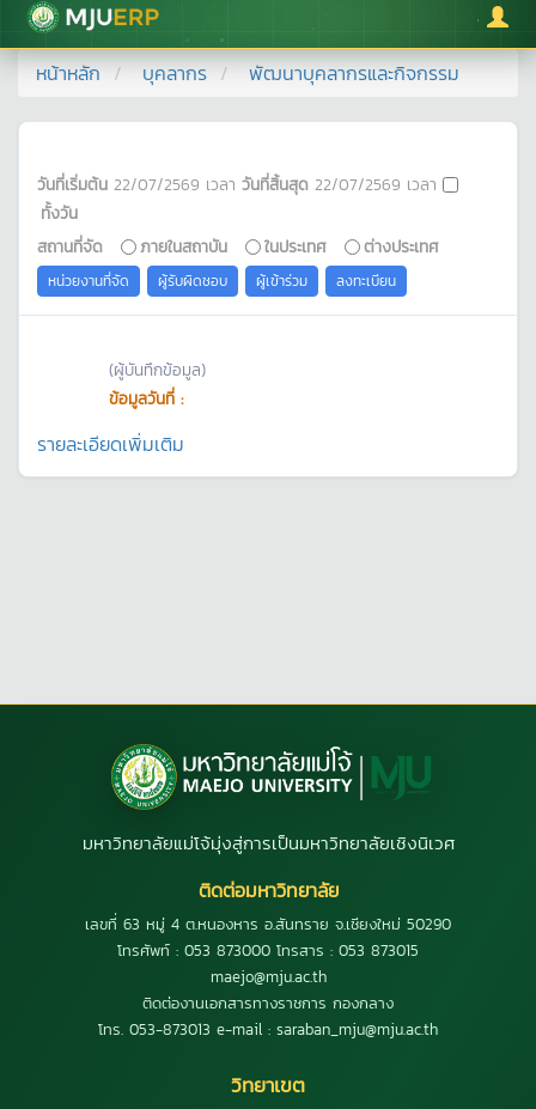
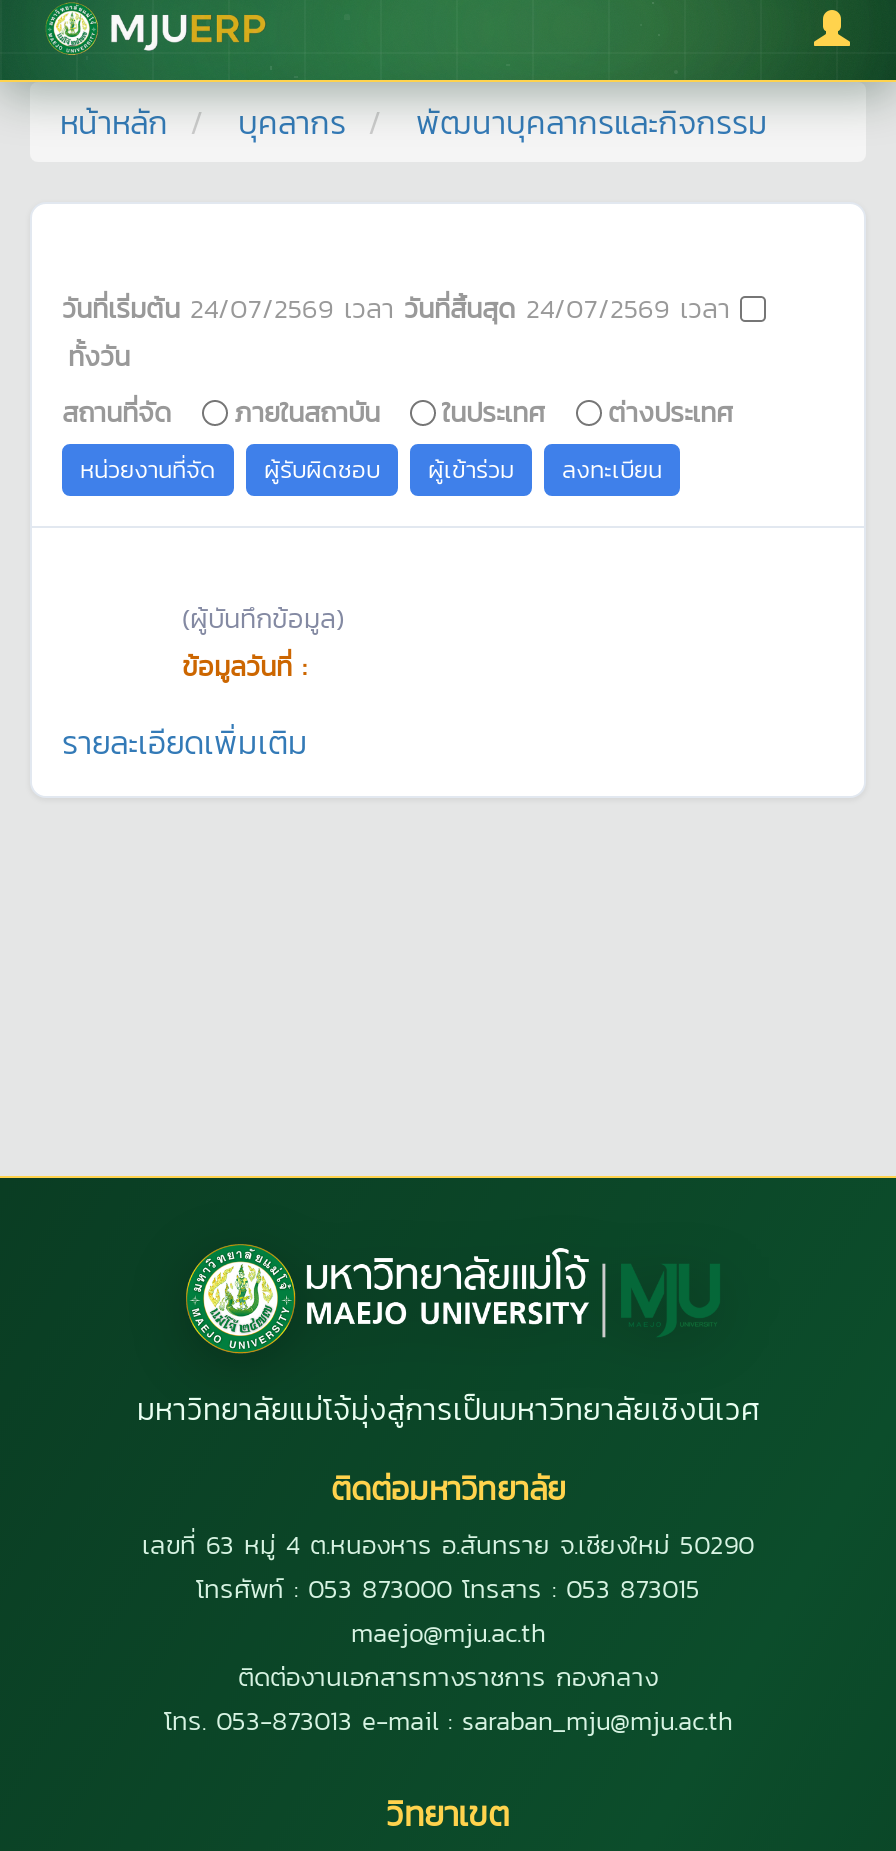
- วันที่เริ่มต้น 22/07/2569เวลาวันที่สิ้นสุด 22/07/2569เวลา
+ วันที่เริ่มต้น 24/07/2569เวลาวันที่สิ้นสุด 24/07/2569เวลา
